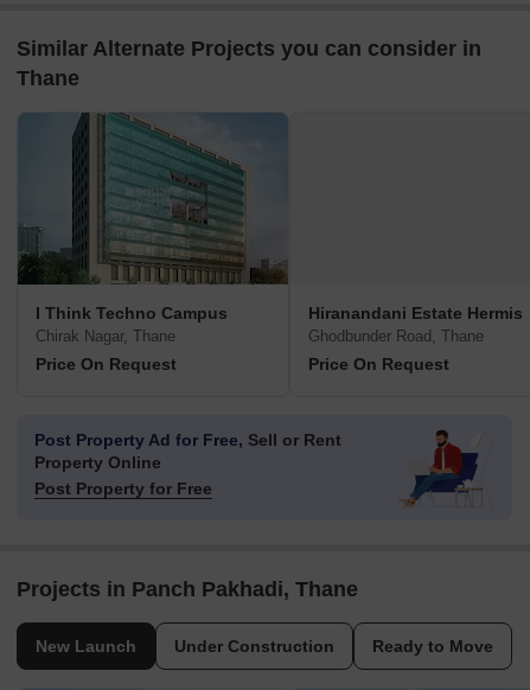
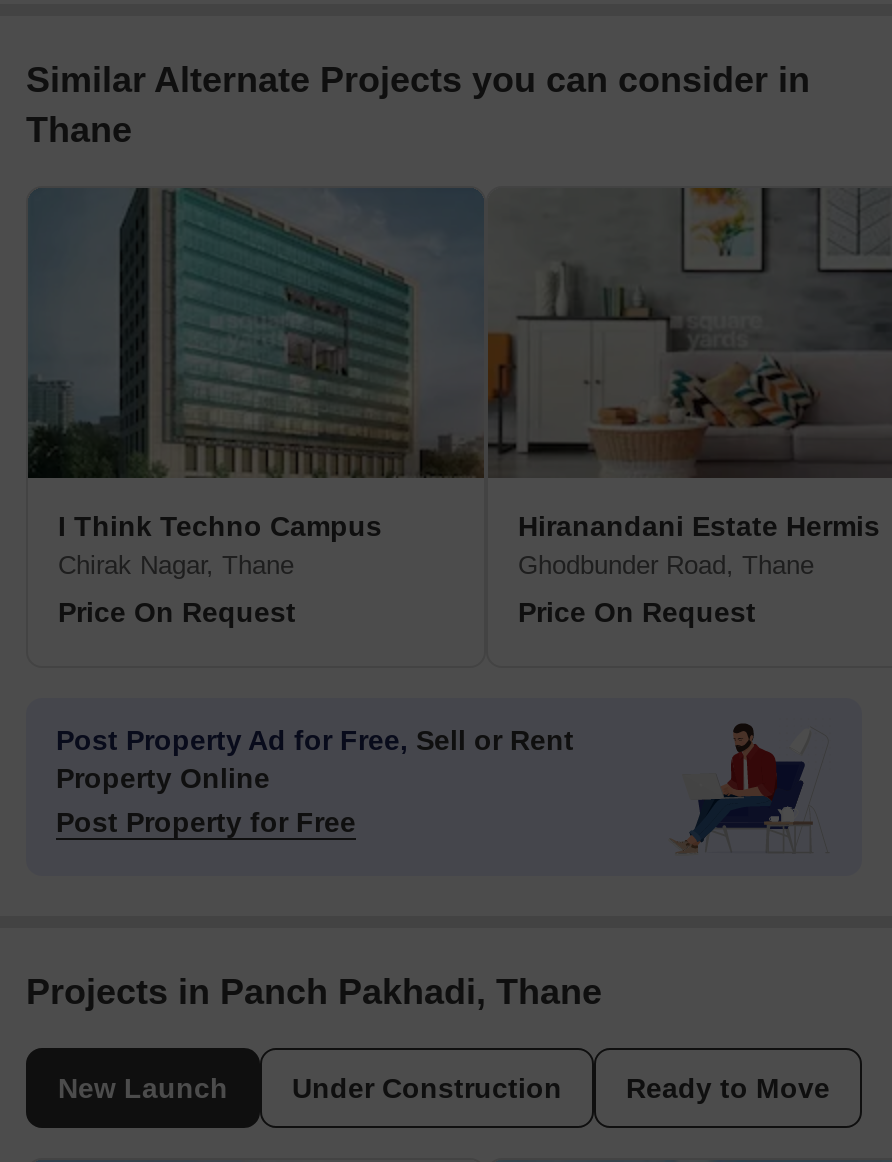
+ [image]
